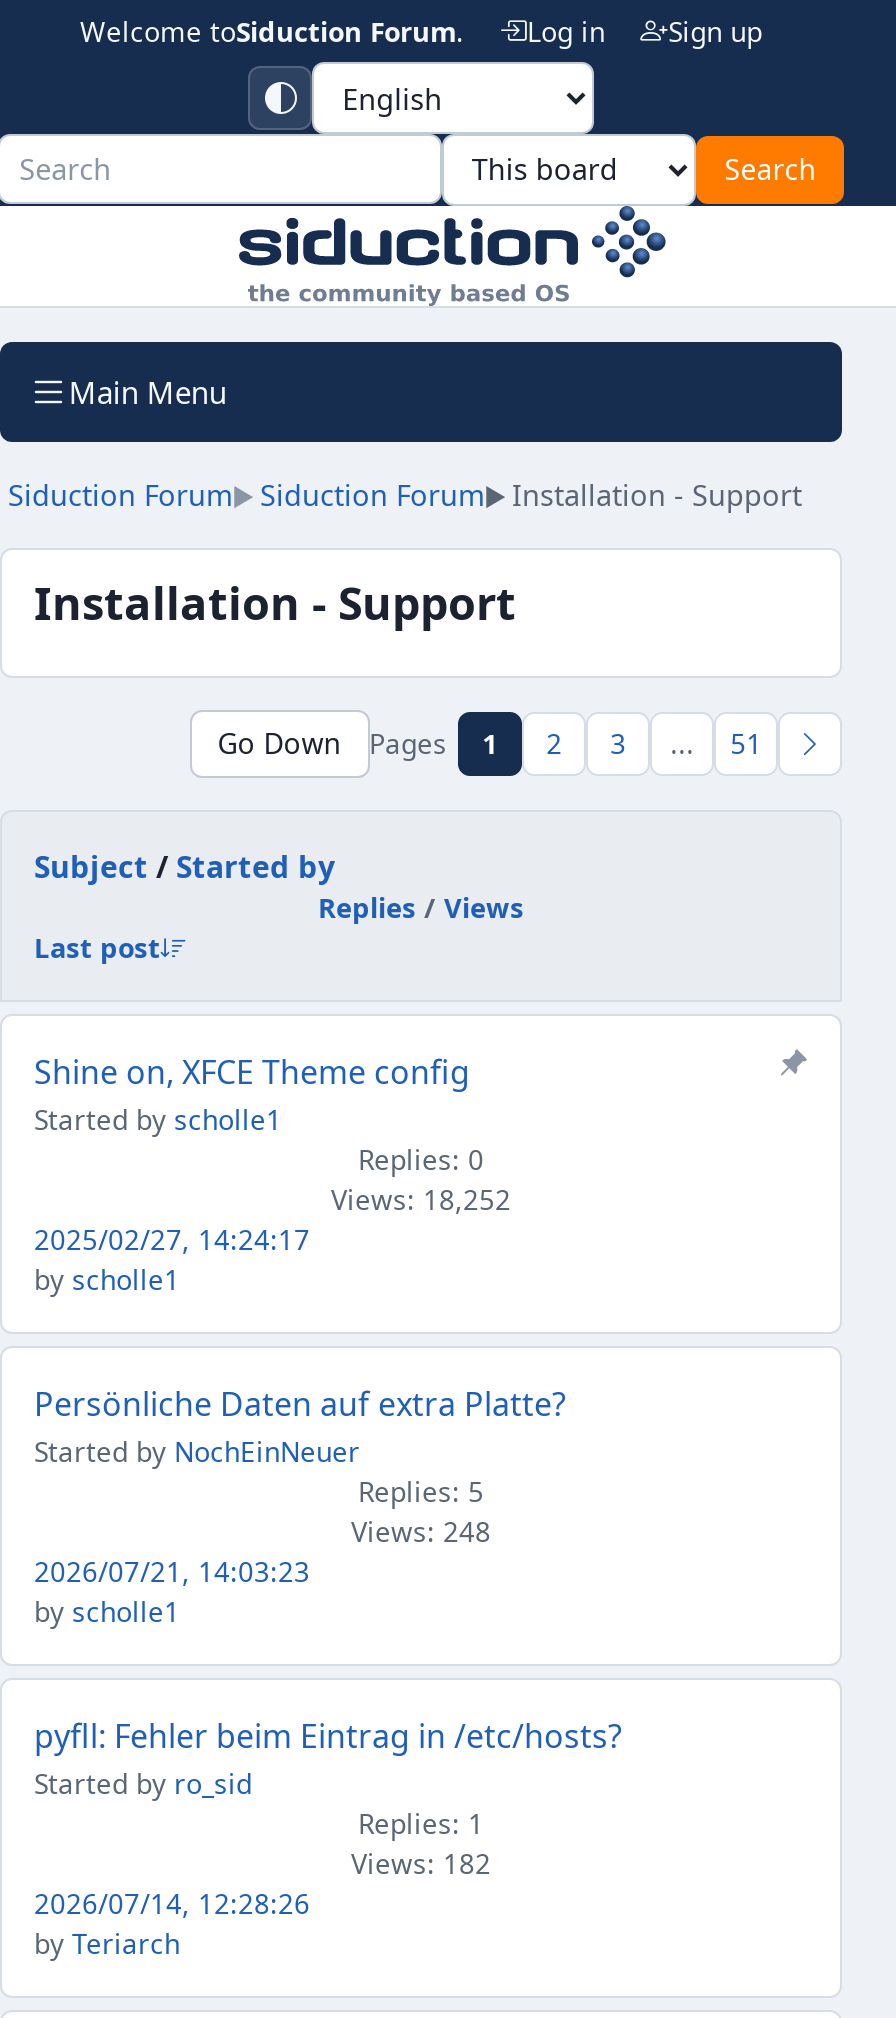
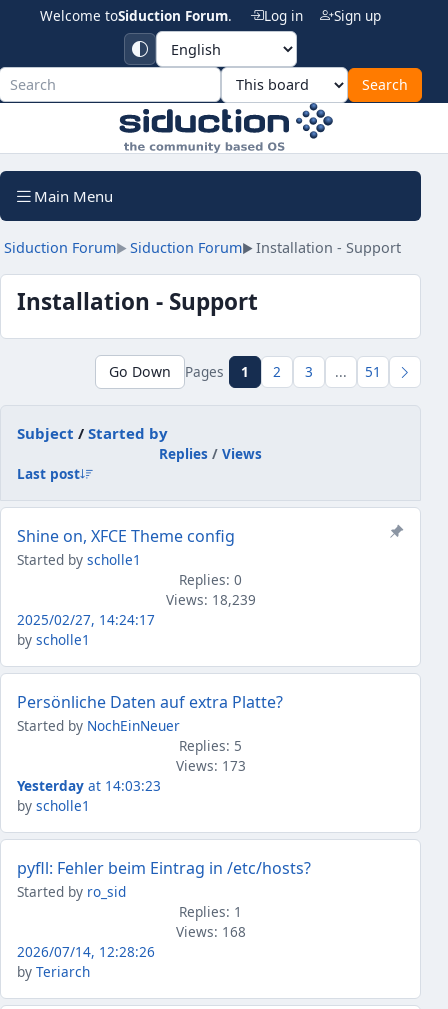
- Views: 18,252
+ Views: 18,239

- Views: 248
- 2026/07/21, 14:03:23
+ Views: 173
+ Yesterday at 14:03:23

- Views: 182
+ Views: 168
